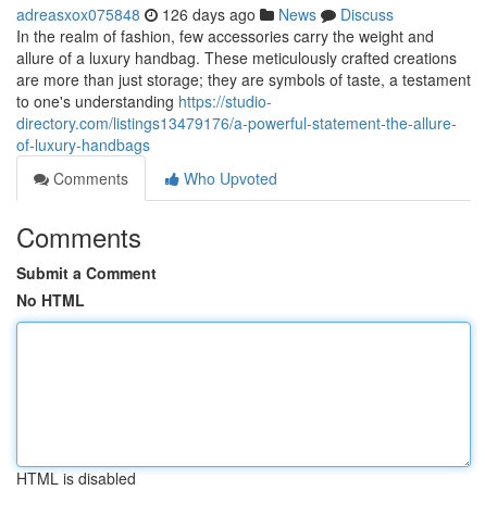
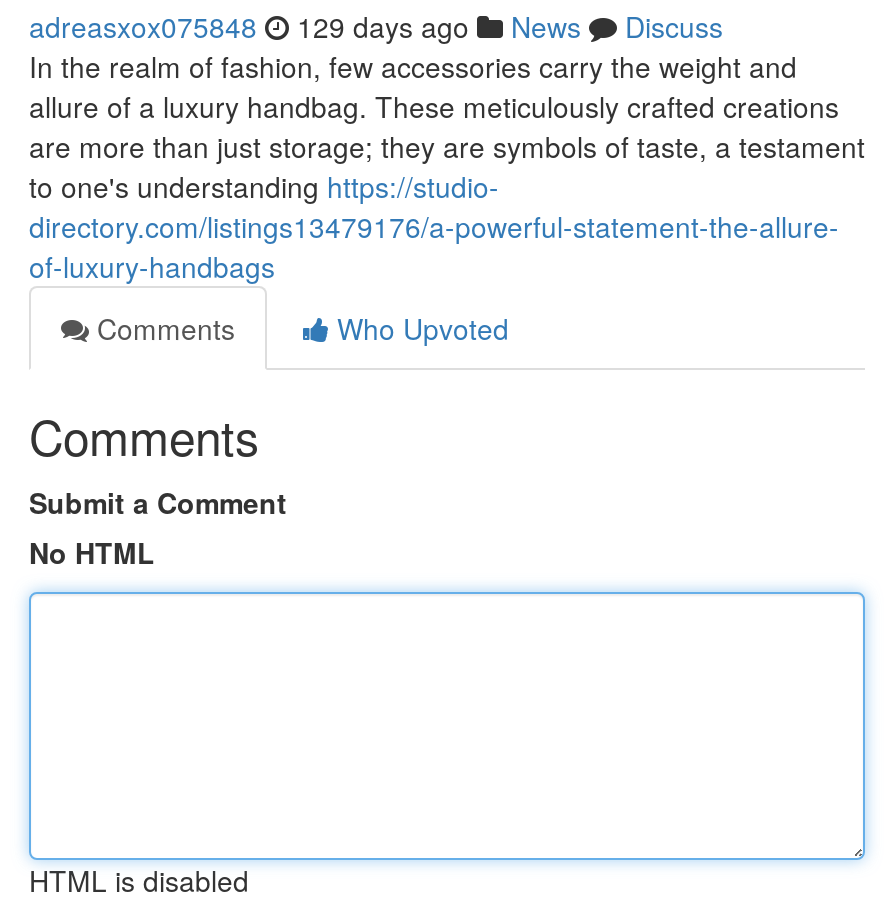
- adreasxox075848 126 days ago News Discuss
+ adreasxox075848 129 days ago News Discuss
